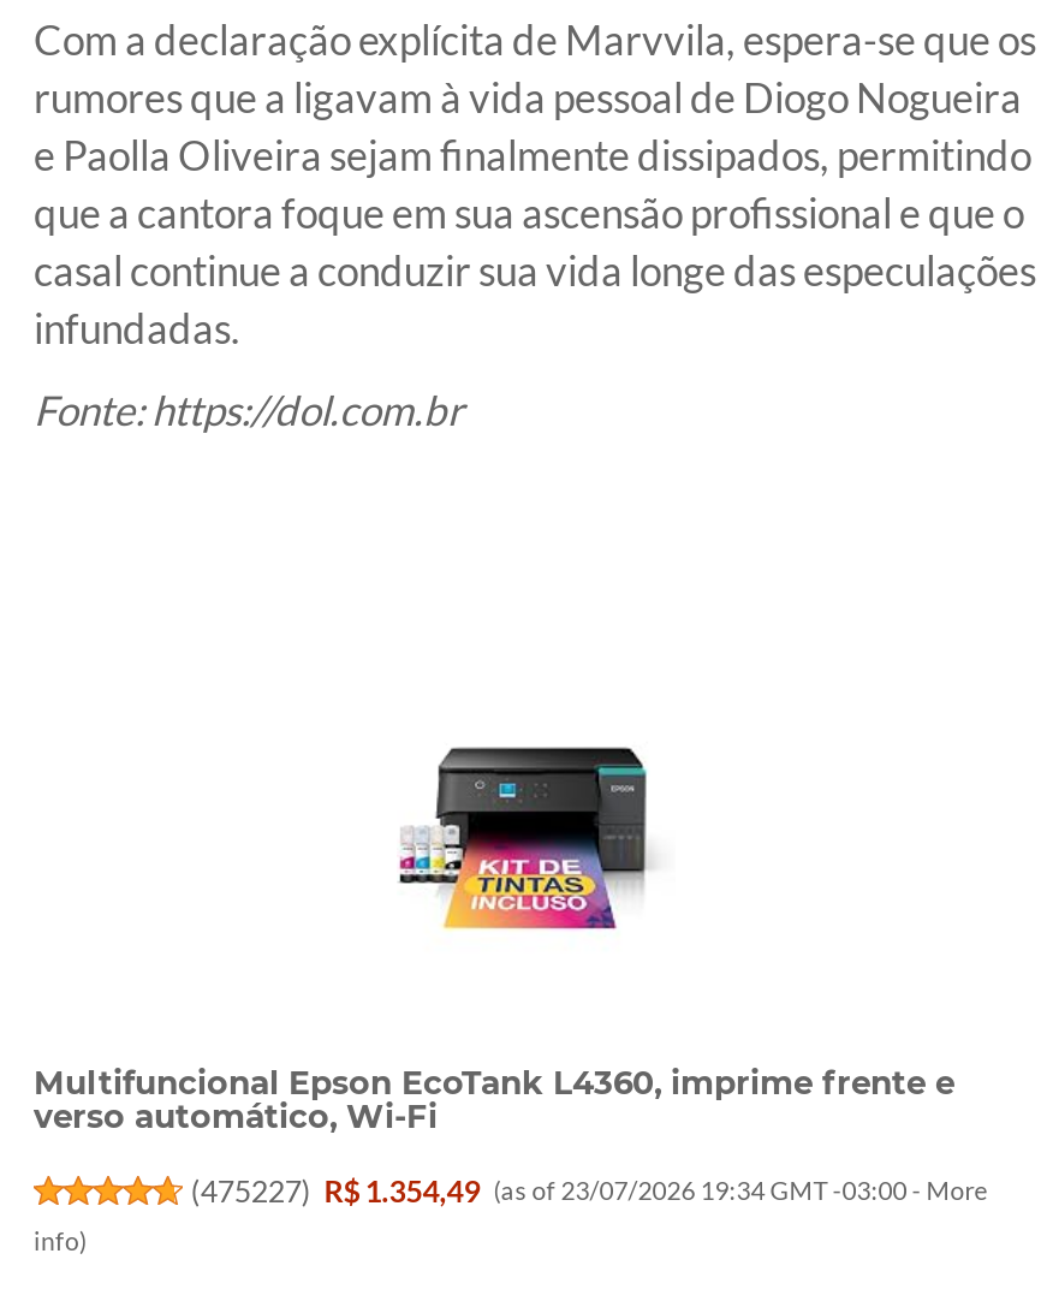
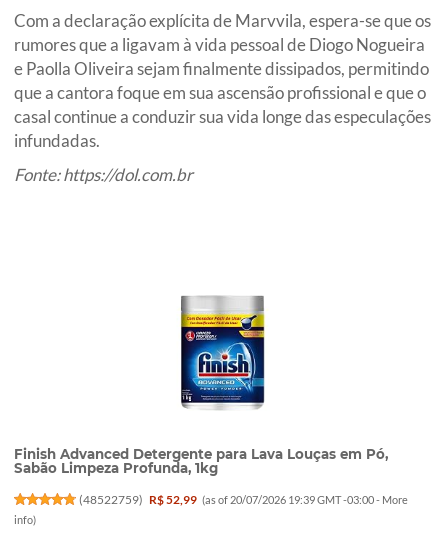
- [image]
- Multifuncional Epson EcoTank L4360, imprime frente e
- verso automático, Wi-Fi
+ [image]
+ Finish Advanced Detergente para Lava Louças em Pó,
+ Sabão Limpeza Profunda, 1kg

- (475227) R$ 1.354,49 (as of 23/07/2026 19:34 GMT -03:00 - More
+ (48522759) R$ 52,99 (as of 20/07/2026 19:39 GMT -03:00 - More
